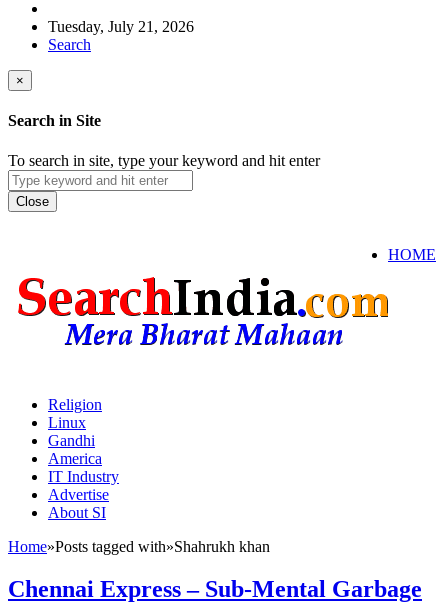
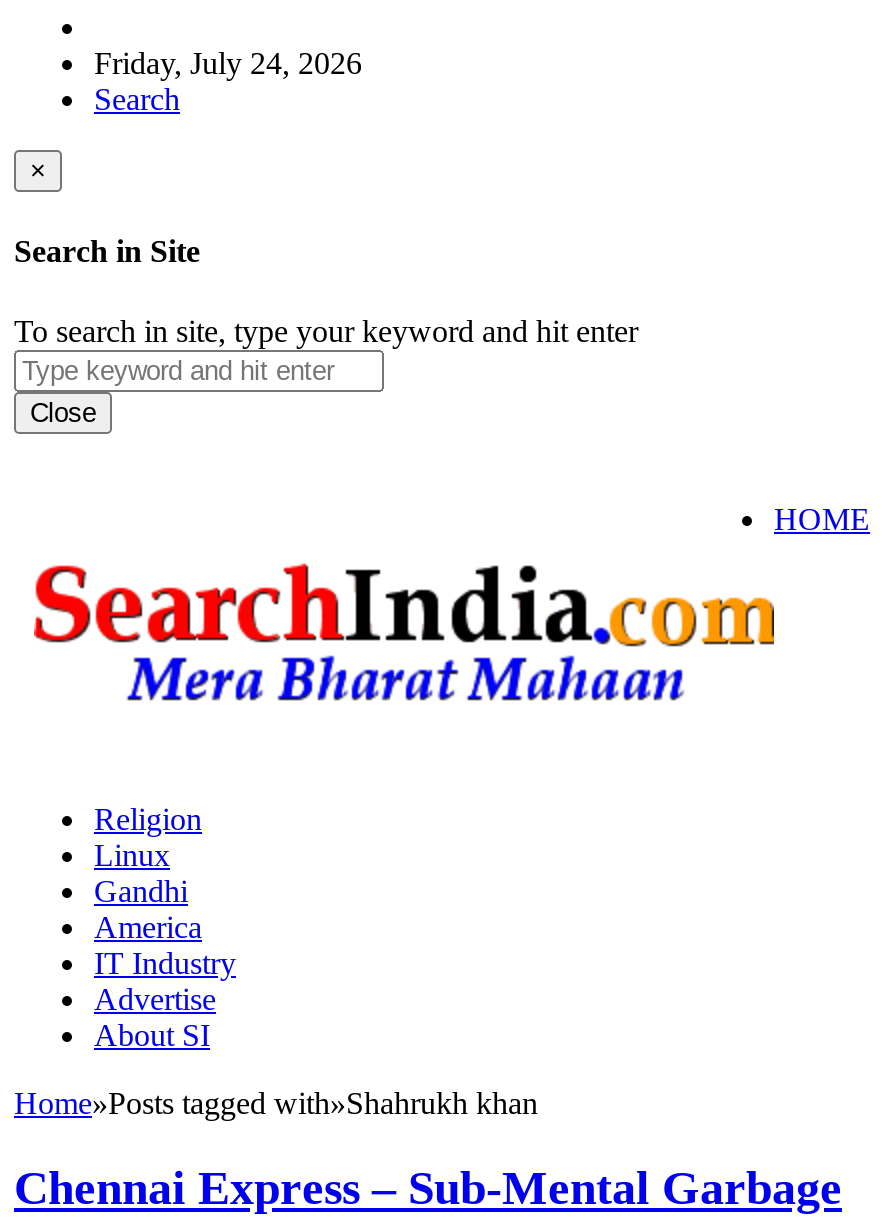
- Tuesday, July 21, 2026
+ Friday, July 24, 2026
